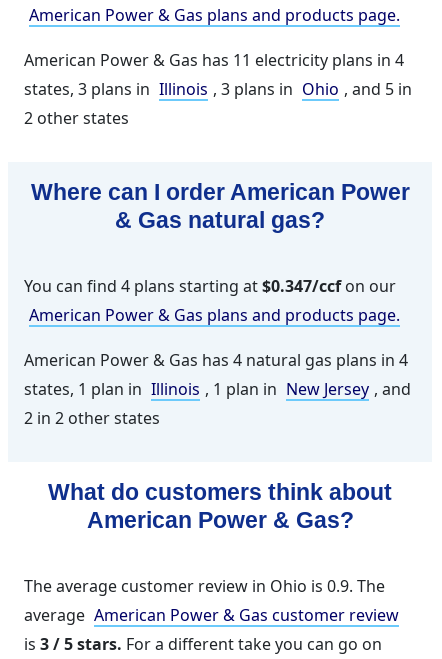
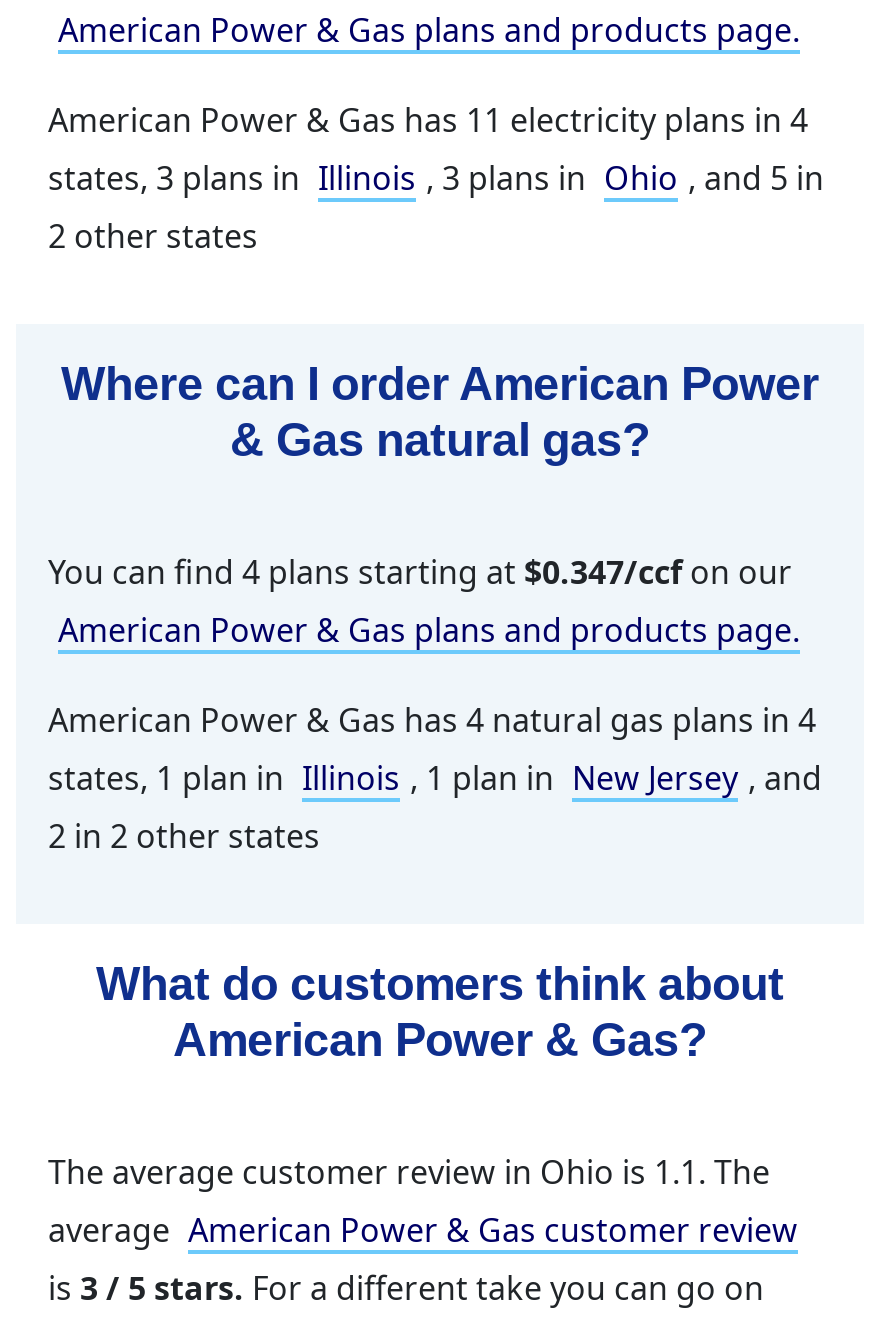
- The average customer review in Ohio is 0.9. The
+ The average customer review in Ohio is 1.1. The
